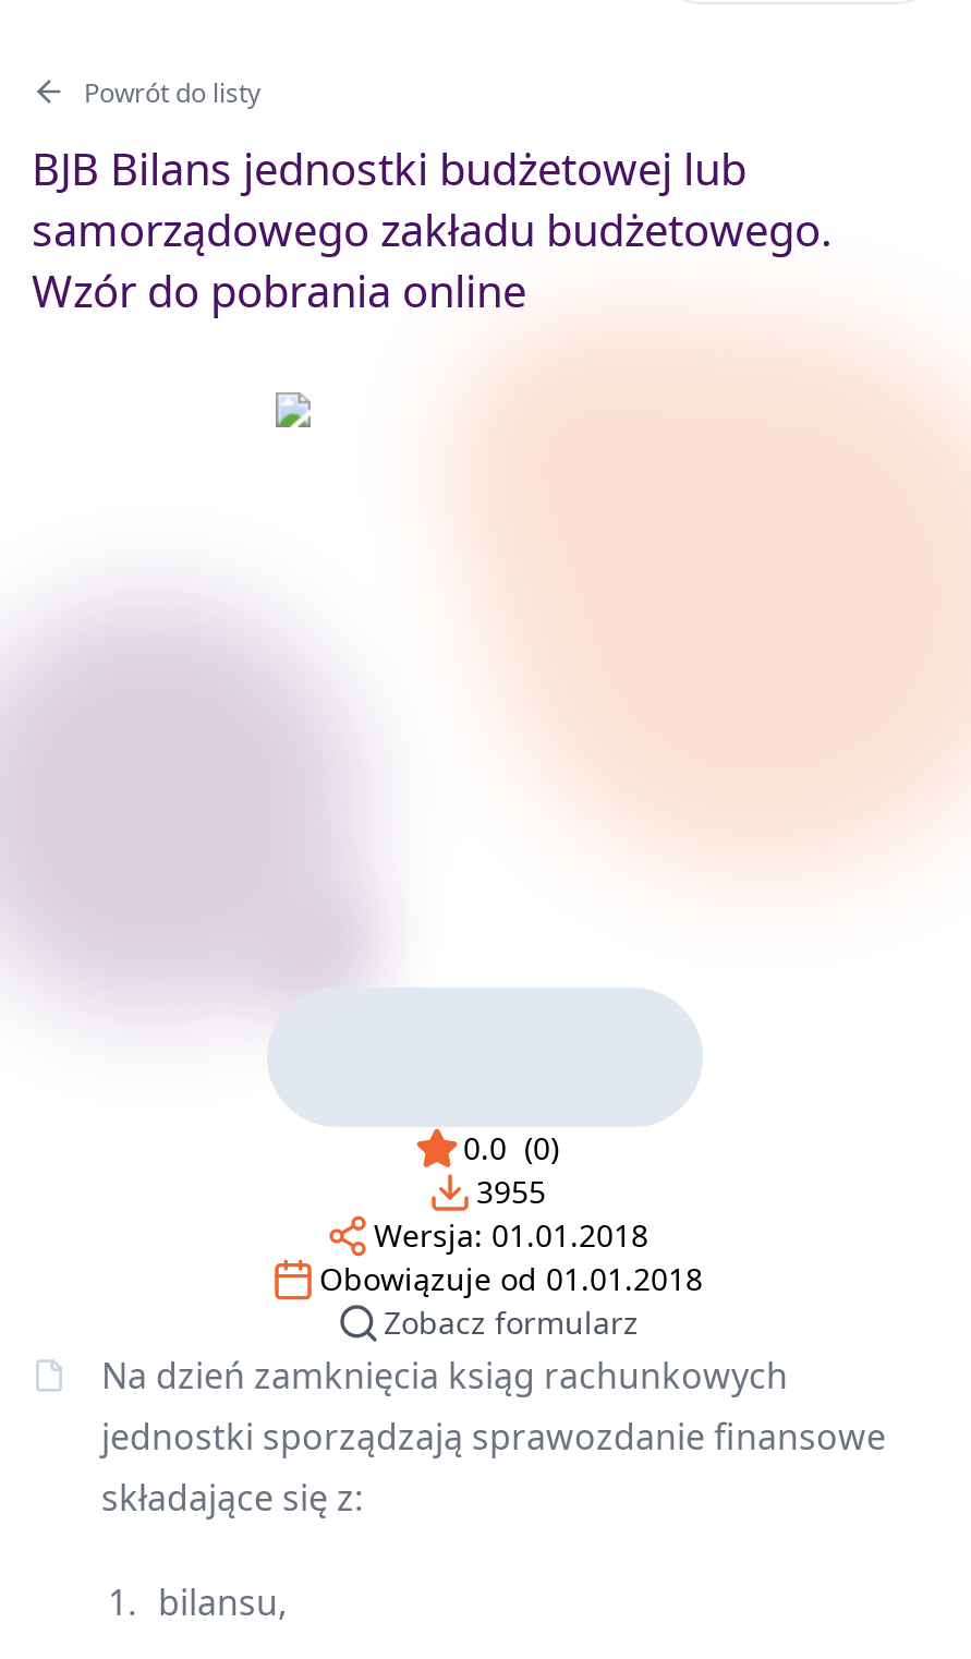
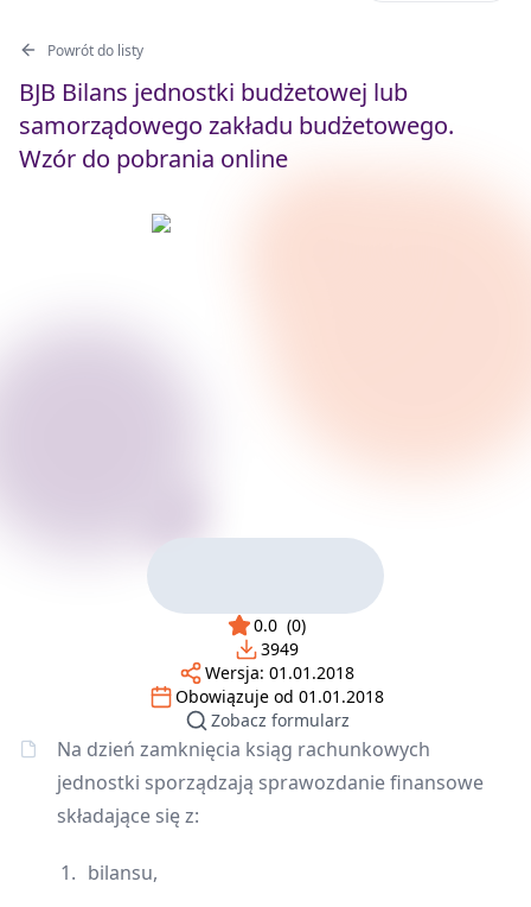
- 3955
+ 3949
